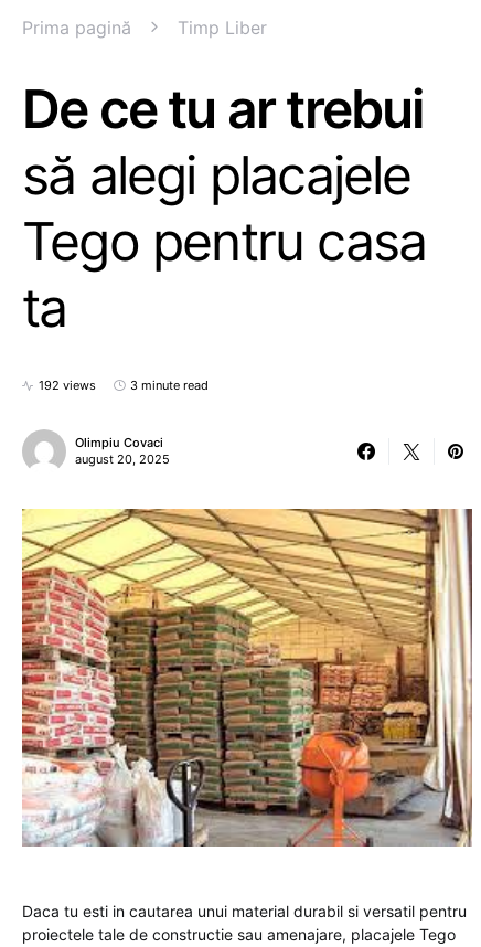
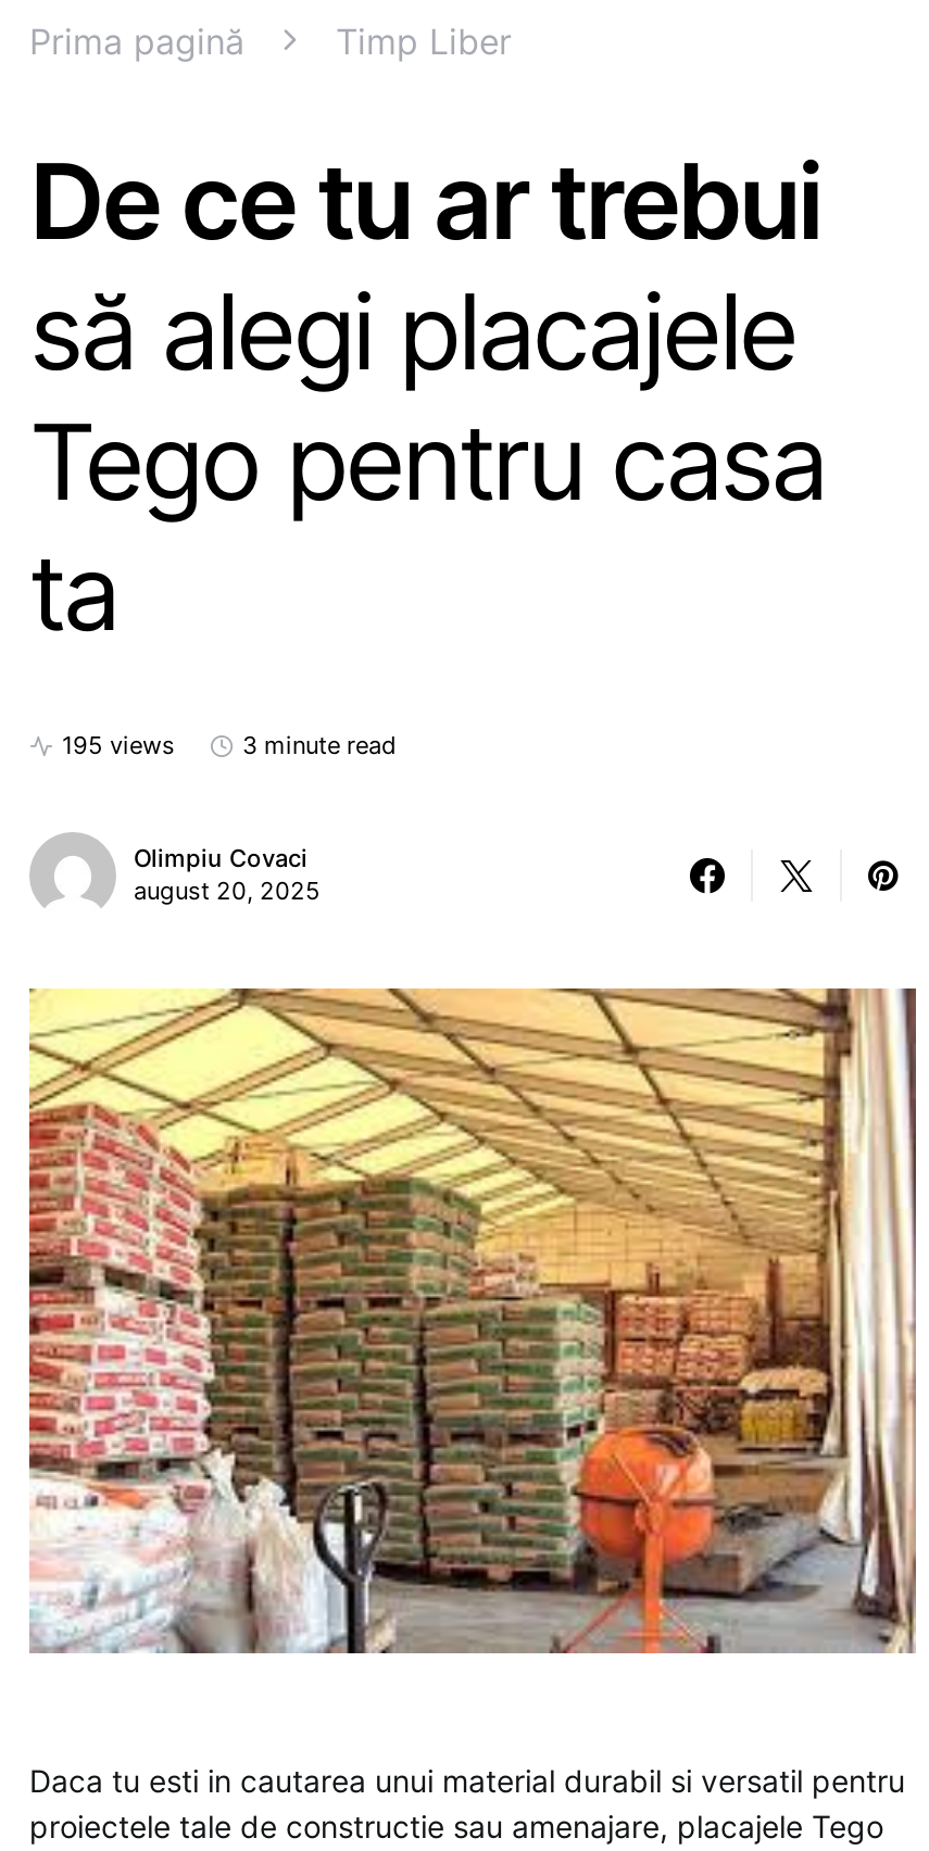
- 192 views
+ 195 views
